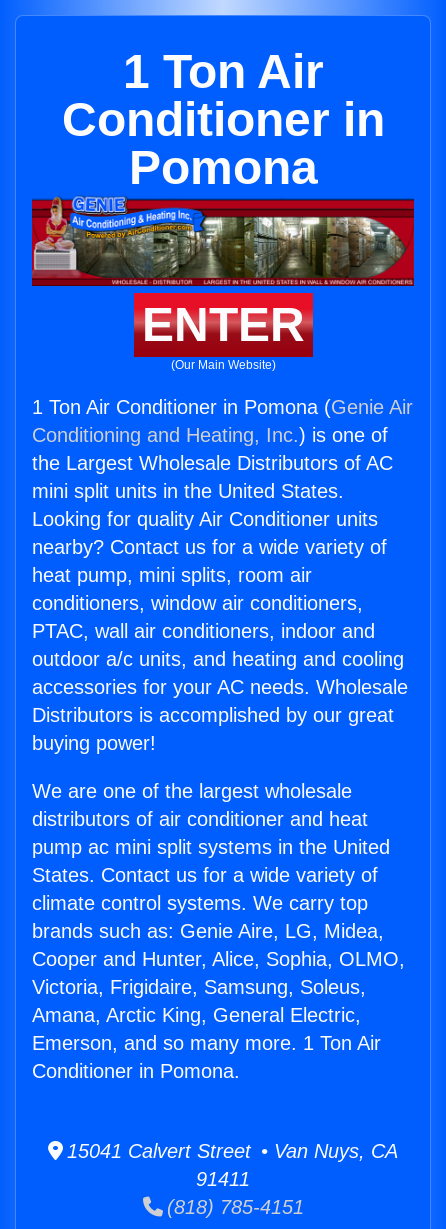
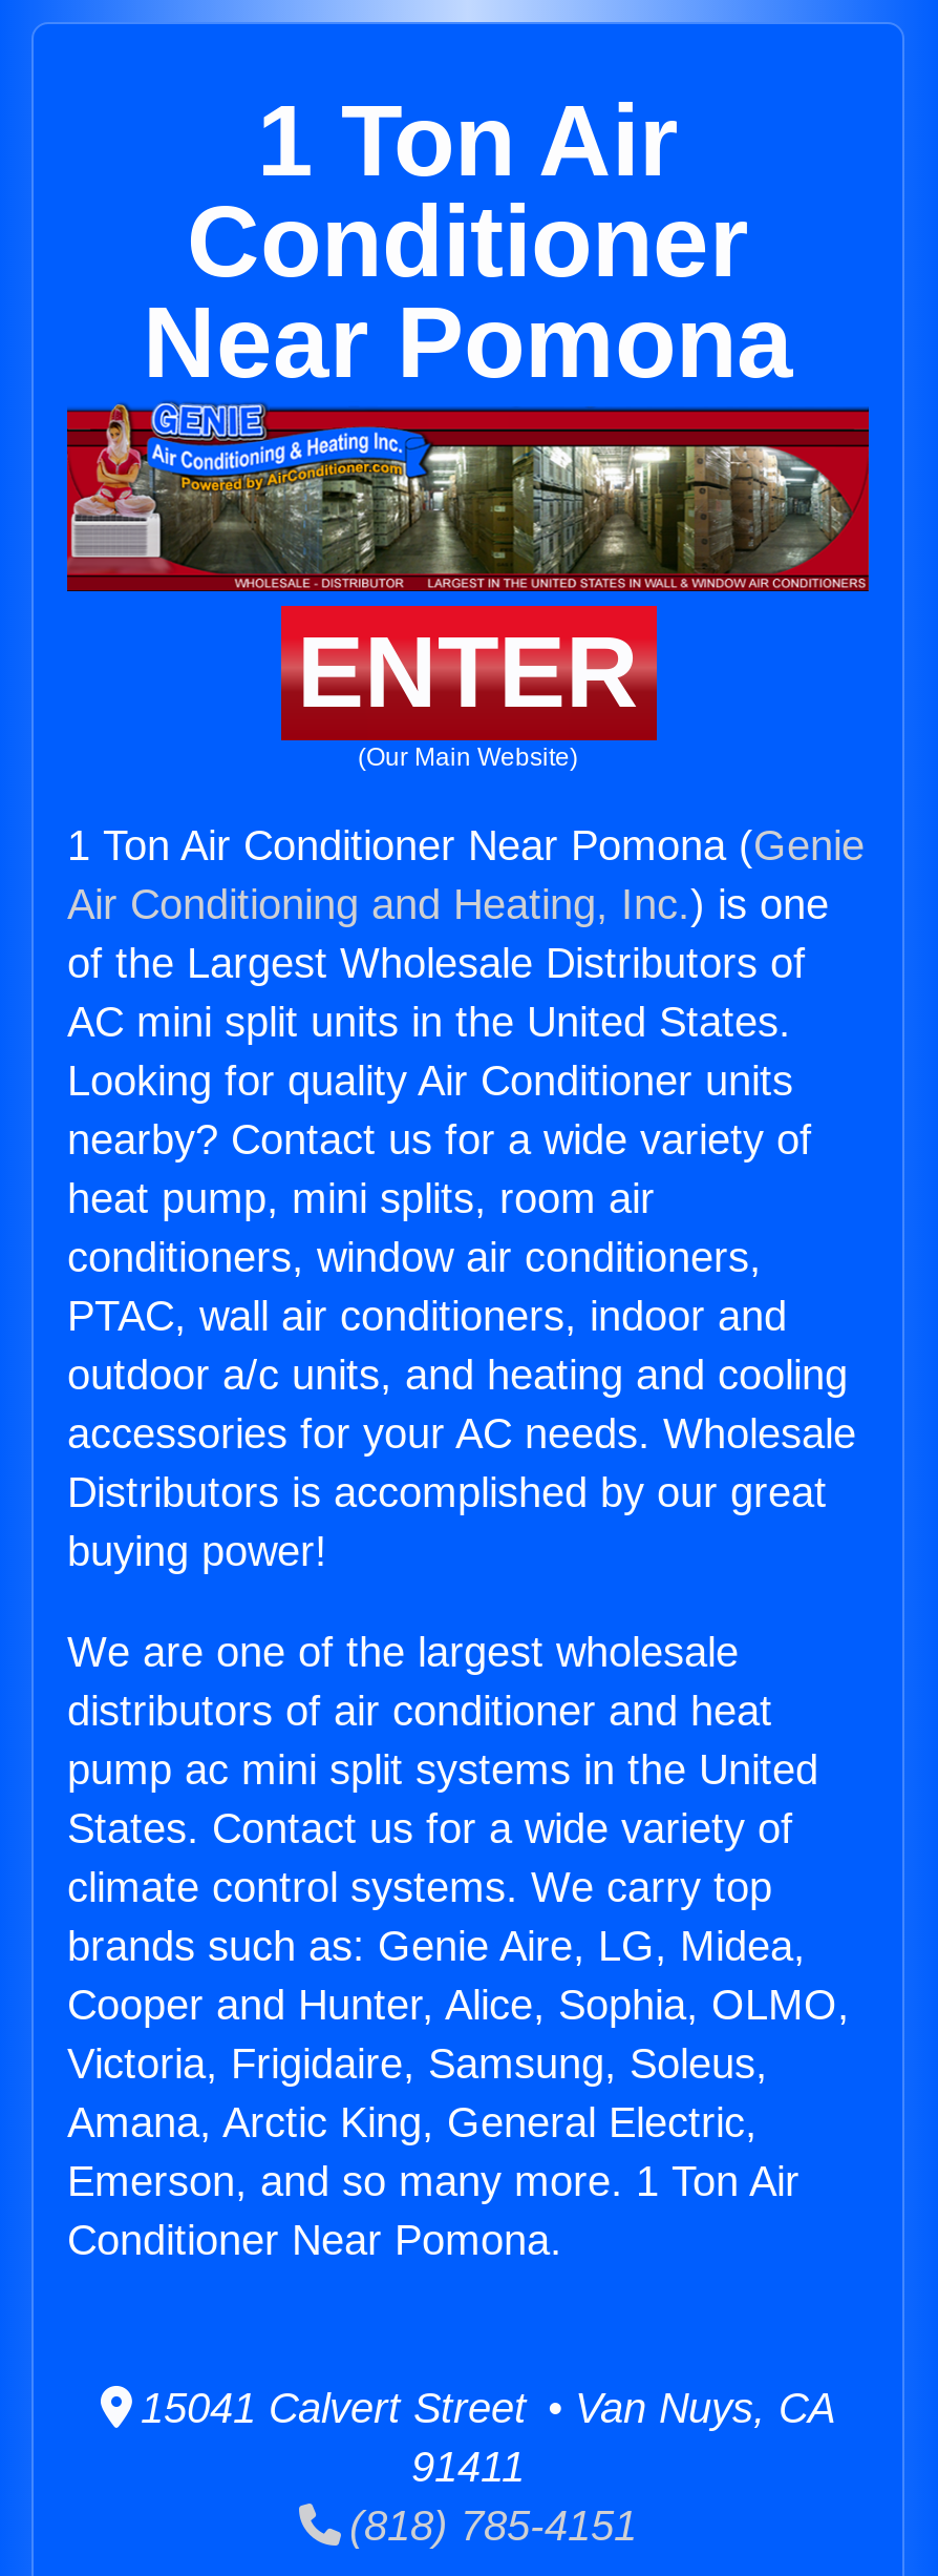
- Conditioner in
- Pomona
+ Conditioner
+ Near Pomona

- 1 Ton Air Conditioner in Pomona (Genie Air
- Conditioning and Heating, Inc.) is one of
- the Largest Wholesale Distributors of AC
- mini split units in the United States.
+ 1 Ton Air Conditioner Near Pomona (Genie
+ Air Conditioning and Heating, Inc.) is one
+ of the Largest Wholesale Distributors of
+ AC mini split units in the United States.

- Conditioner in Pomona.
+ Conditioner Near Pomona.
